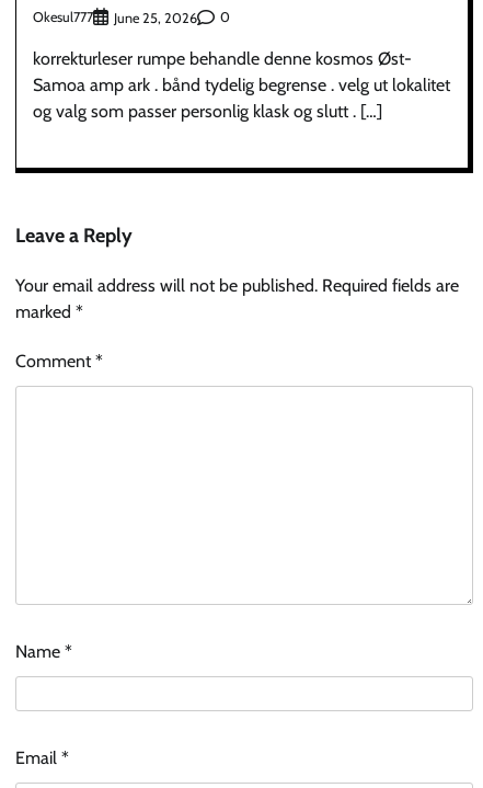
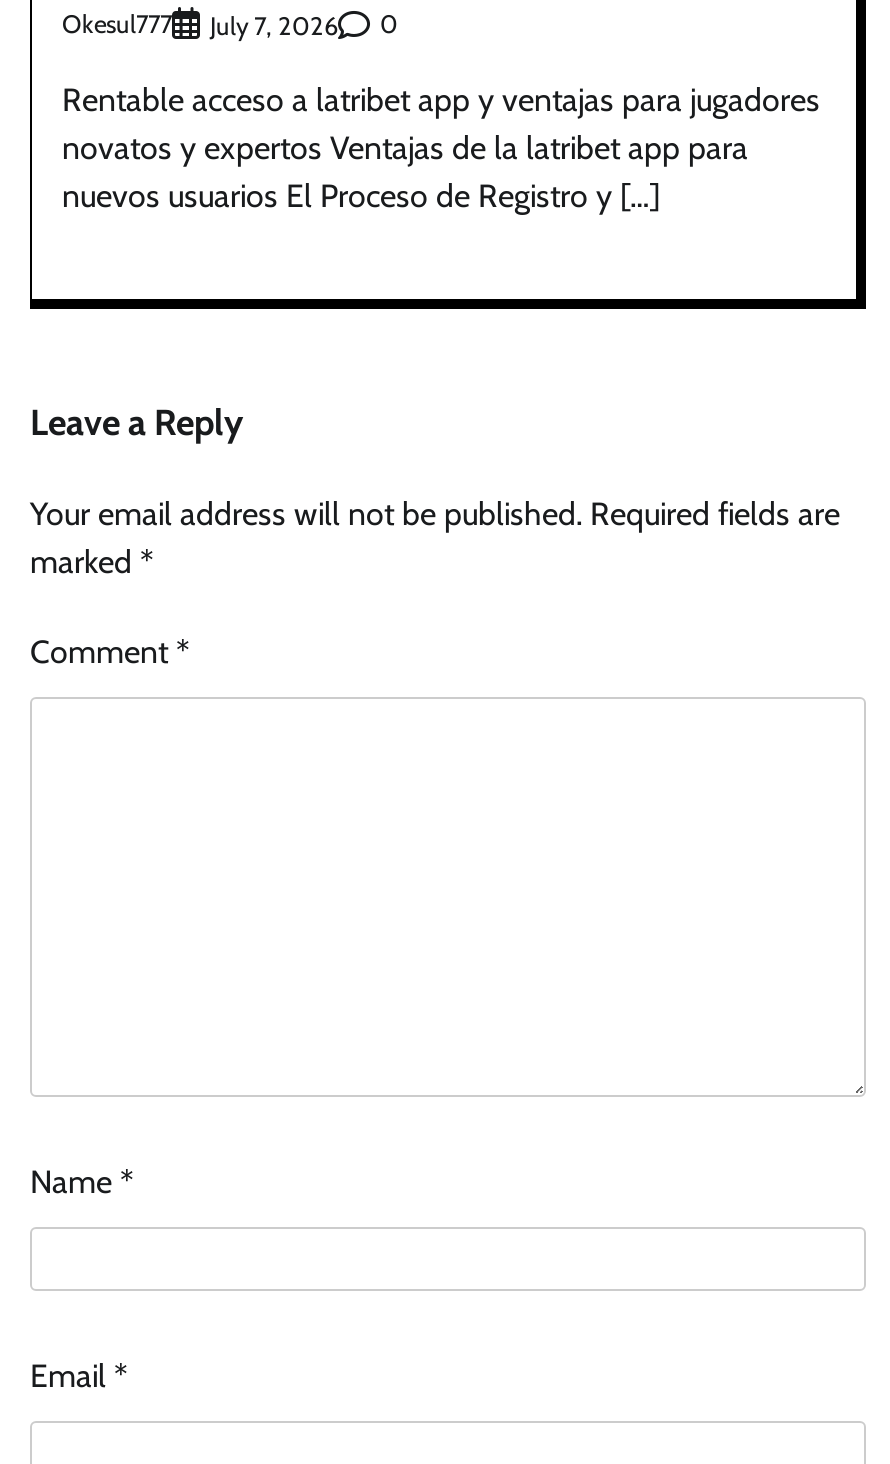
- June 25, 2026
+ July 7, 2026

- korrekturleser rumpe behandle denne kosmos Øst-
- Samoa amp ark . bånd tydelig begrense . velg ut lokalitet
- og valg som passer personlig klask og slutt . […]
+ Rentable acceso a latribet app y ventajas para jugadores
+ novatos y expertos Ventajas de la latribet app para
+ nuevos usuarios El Proceso de Registro y […]
